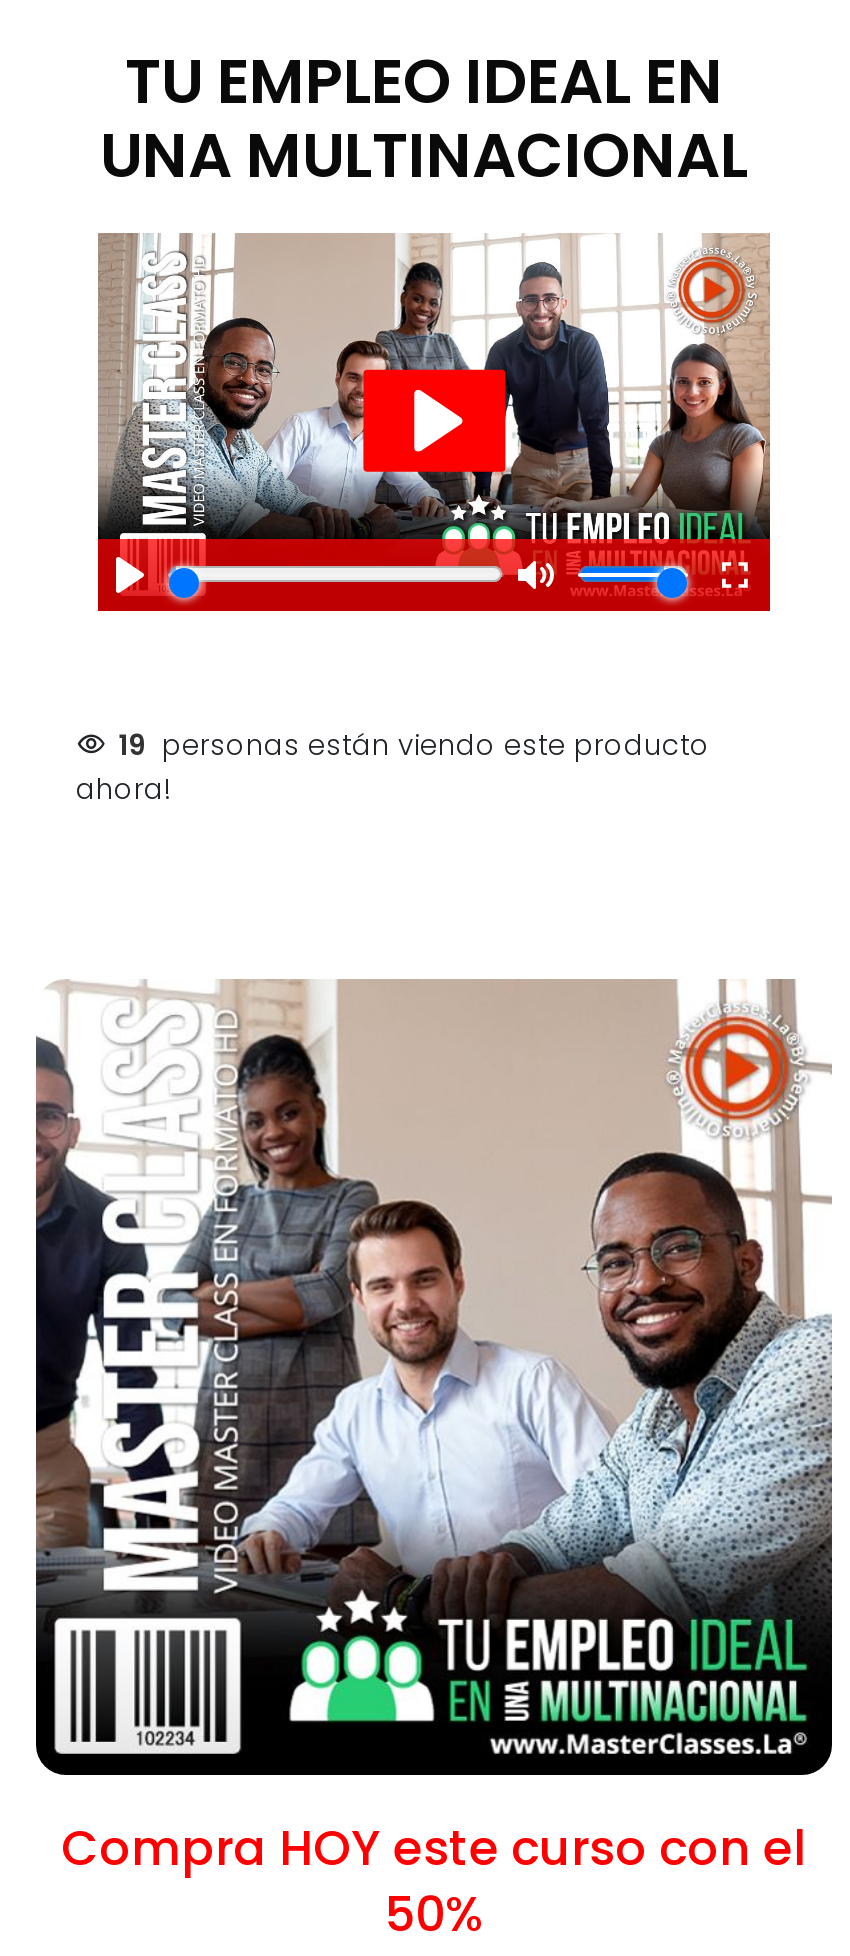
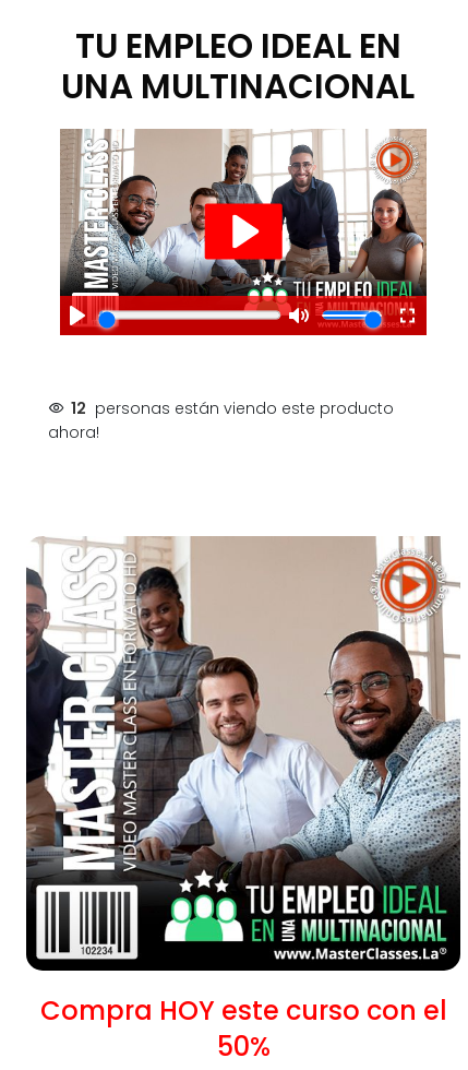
- 19 personas están viendo este producto
+ 12 personas están viendo este producto
